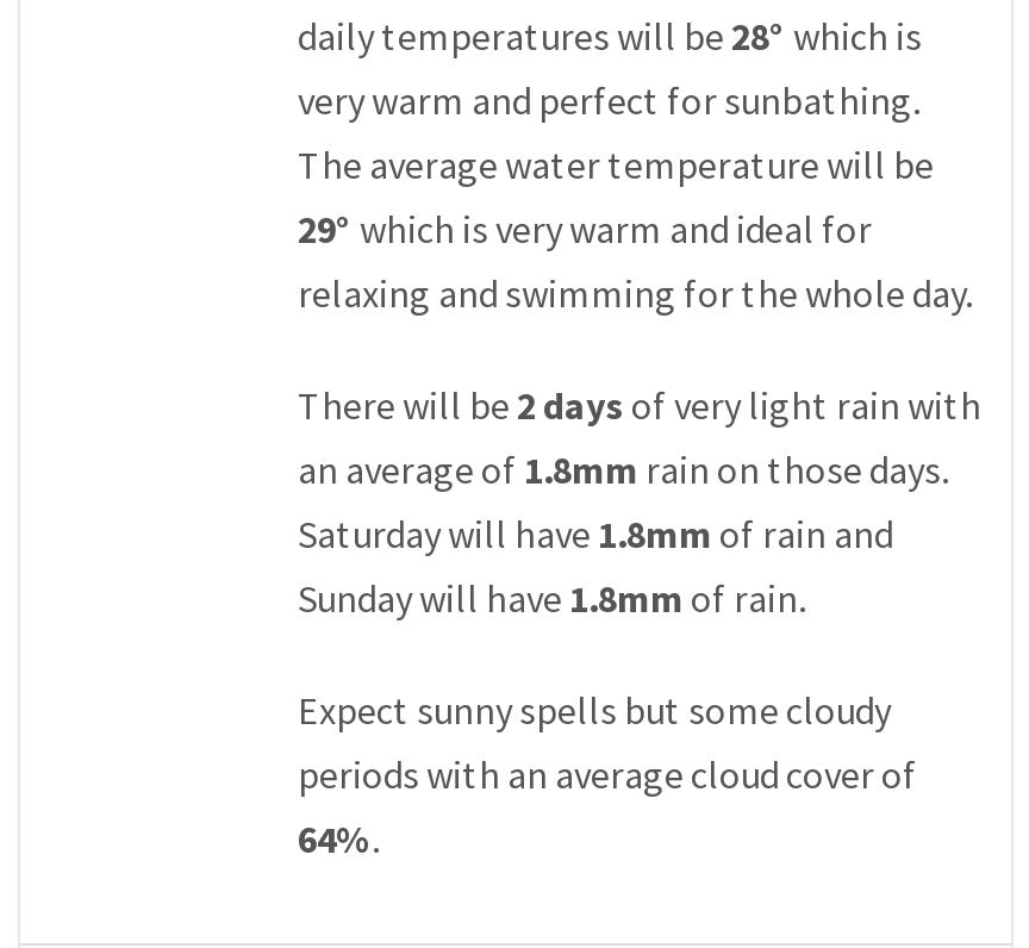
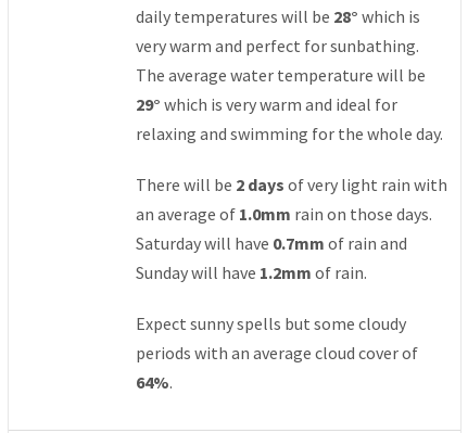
- an average of 1.8mm rain on those days.
+ an average of 1.0mm rain on those days.

- Saturday will have 1.8mm of rain and
+ Saturday will have 0.7mm of rain and

- Sunday will have 1.8mm of rain.
+ Sunday will have 1.2mm of rain.
